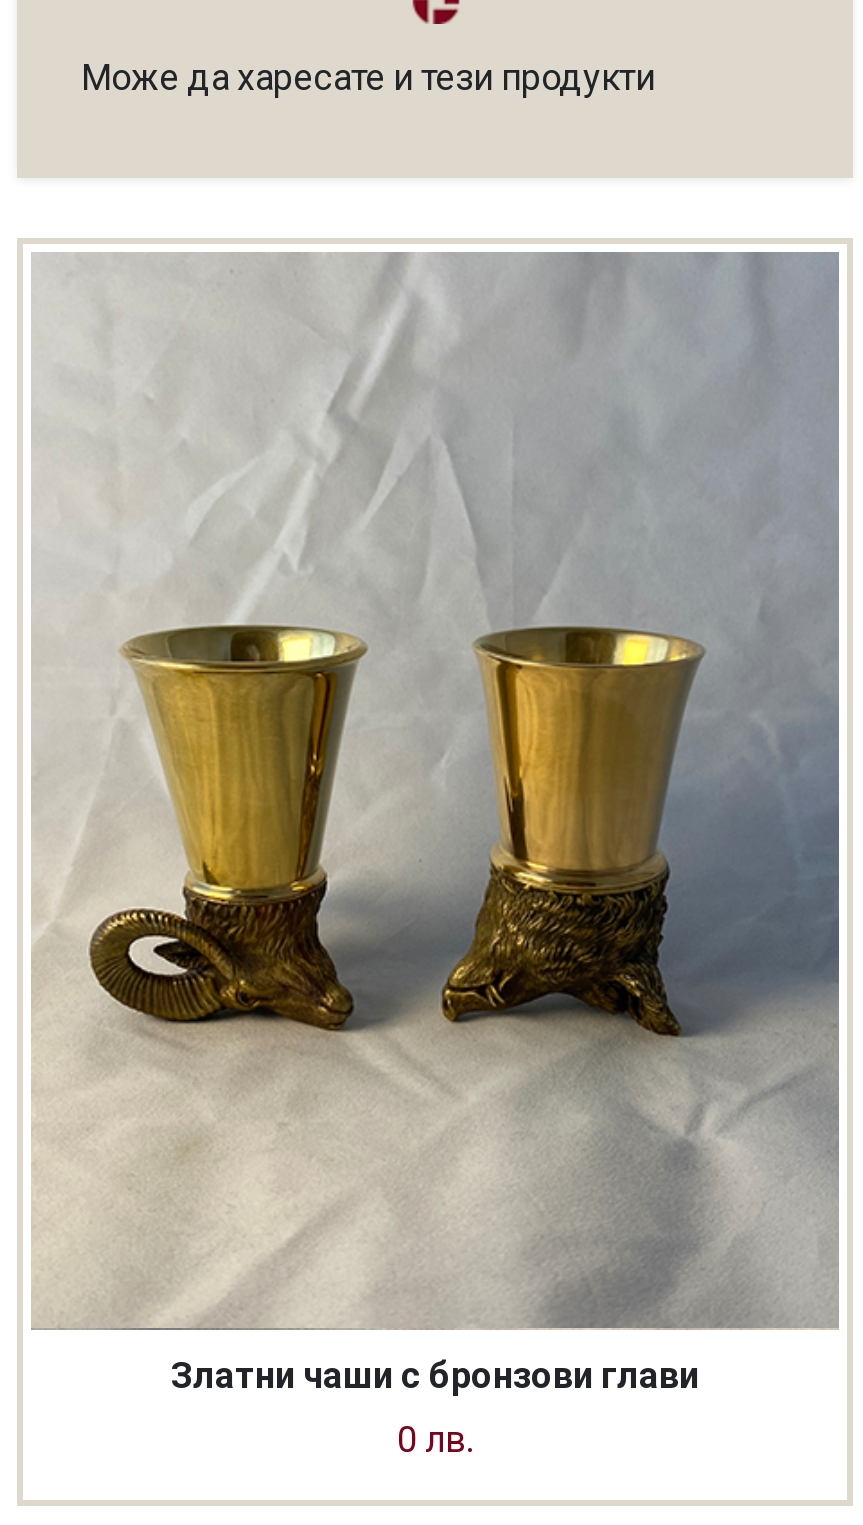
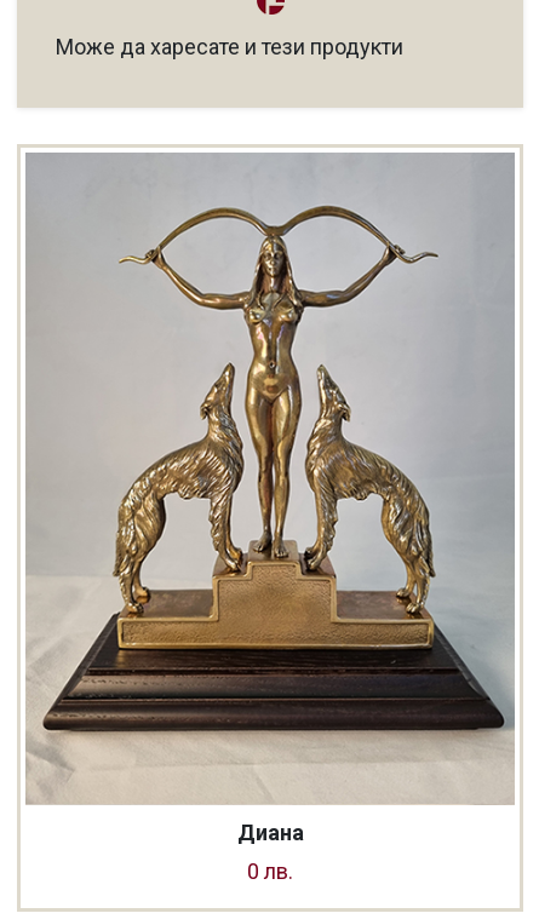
- [image]
- Златни чаши с бронзови глави
+ [image]
+ Диана
